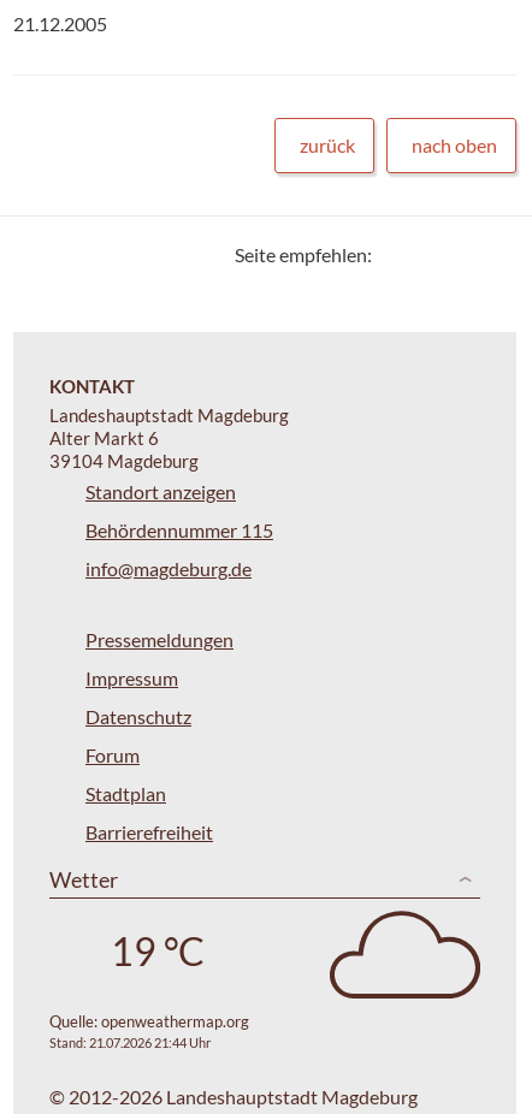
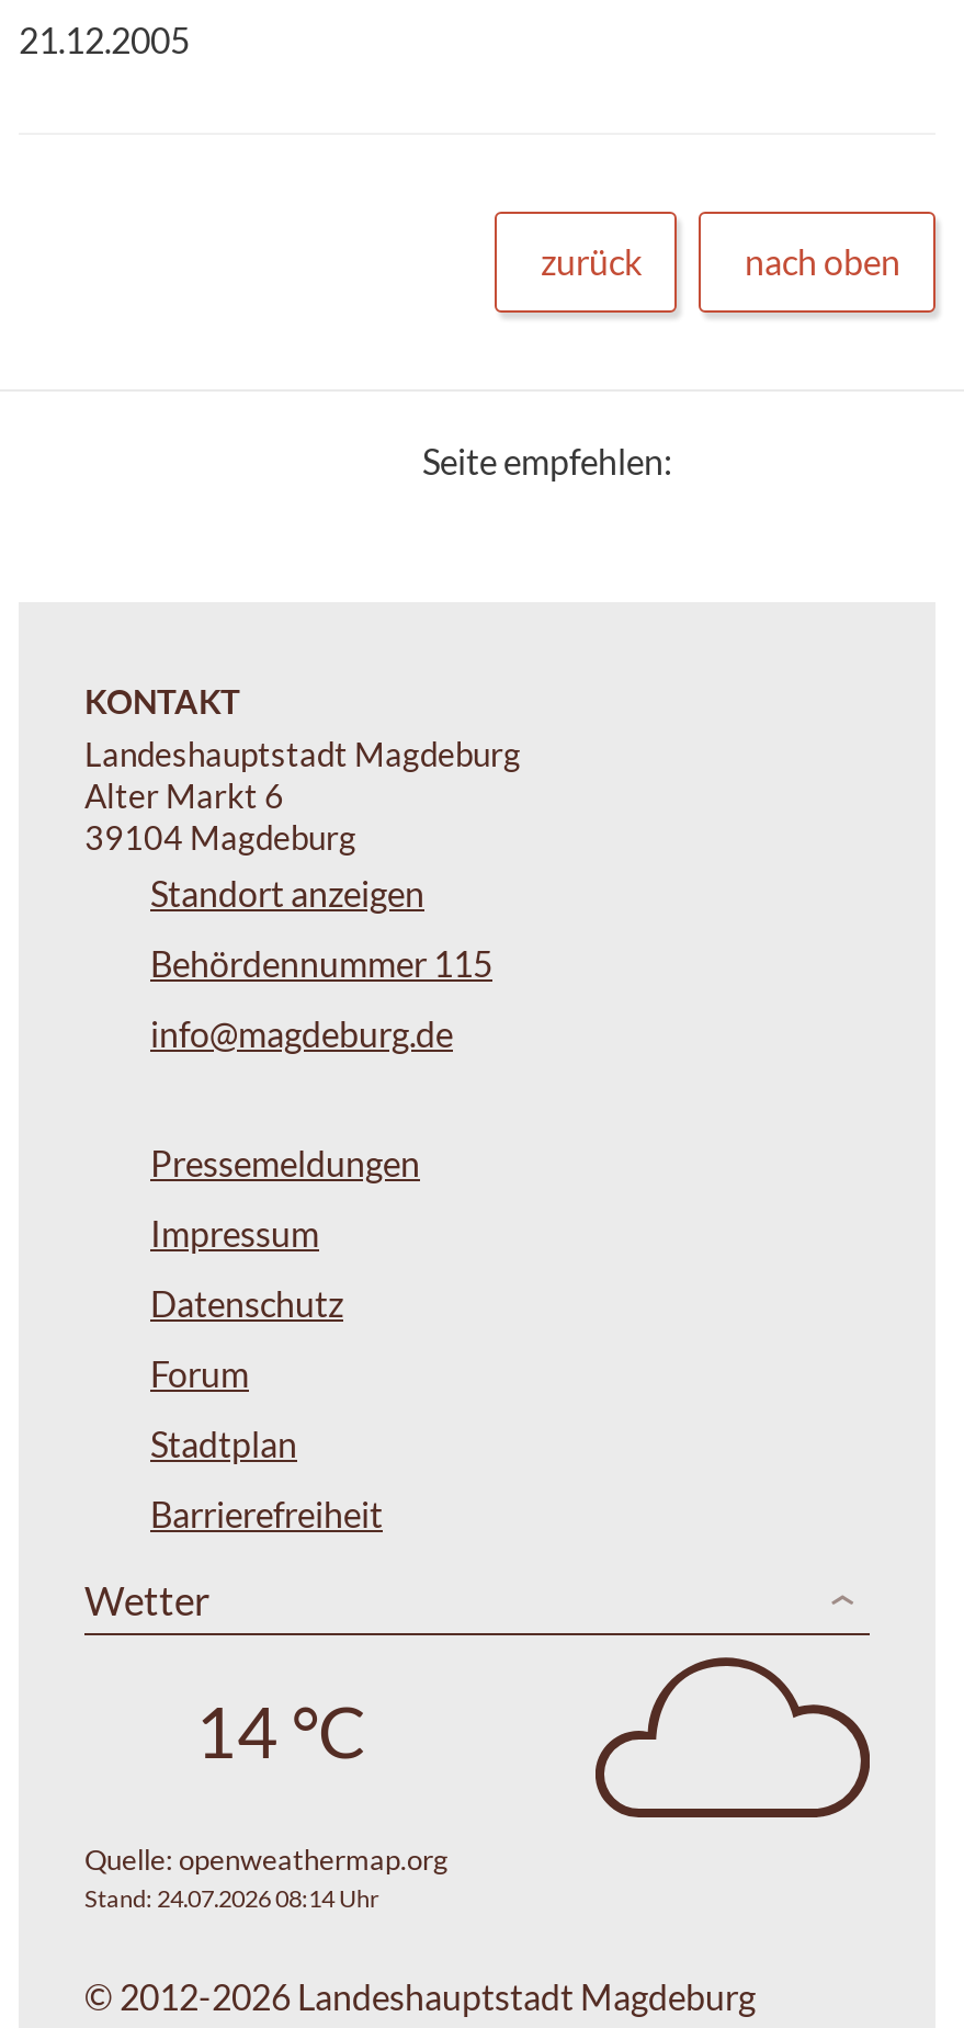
- 19 °C
+ 14 °C

- Stand: 21.07.2026 21:44 Uhr
+ Stand: 24.07.2026 08:14 Uhr
